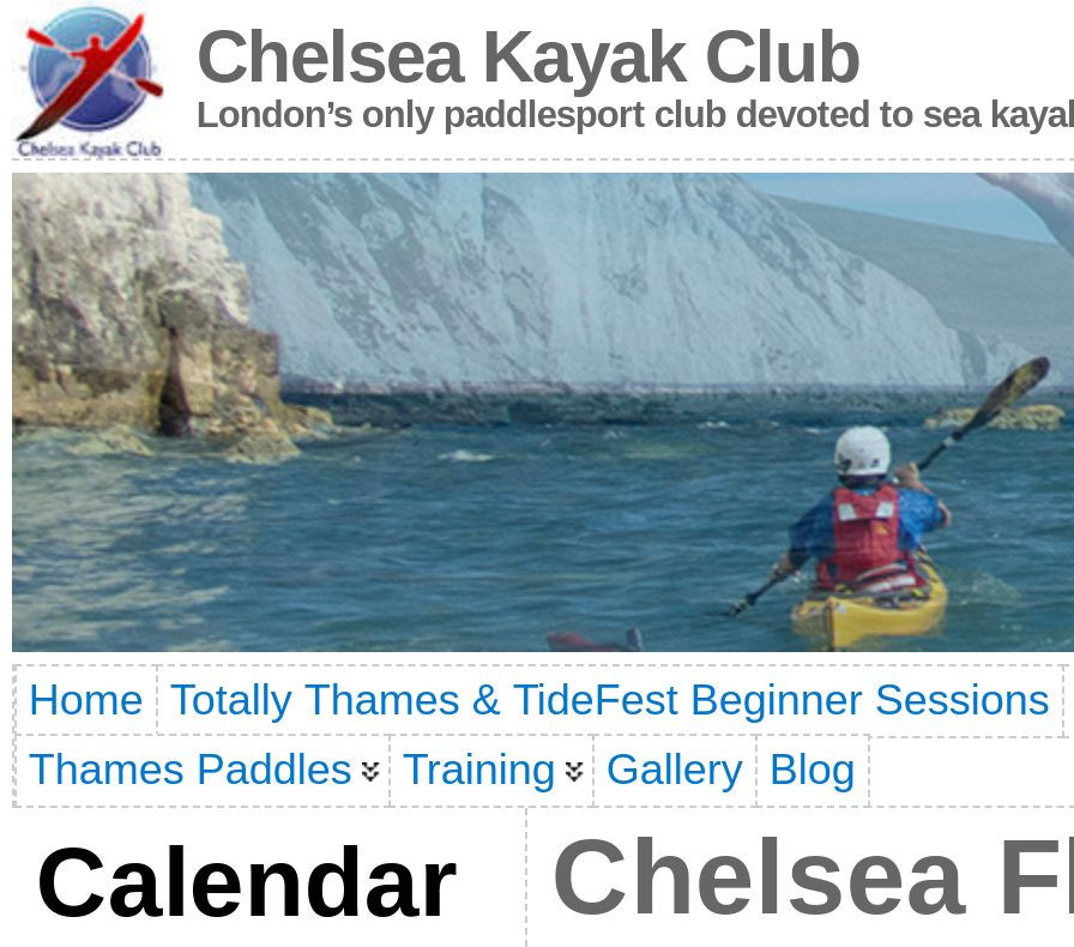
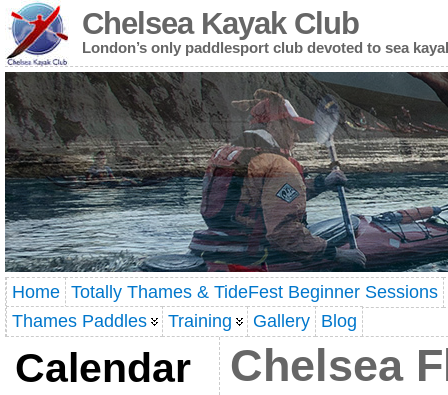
- [image]
+ [image]
